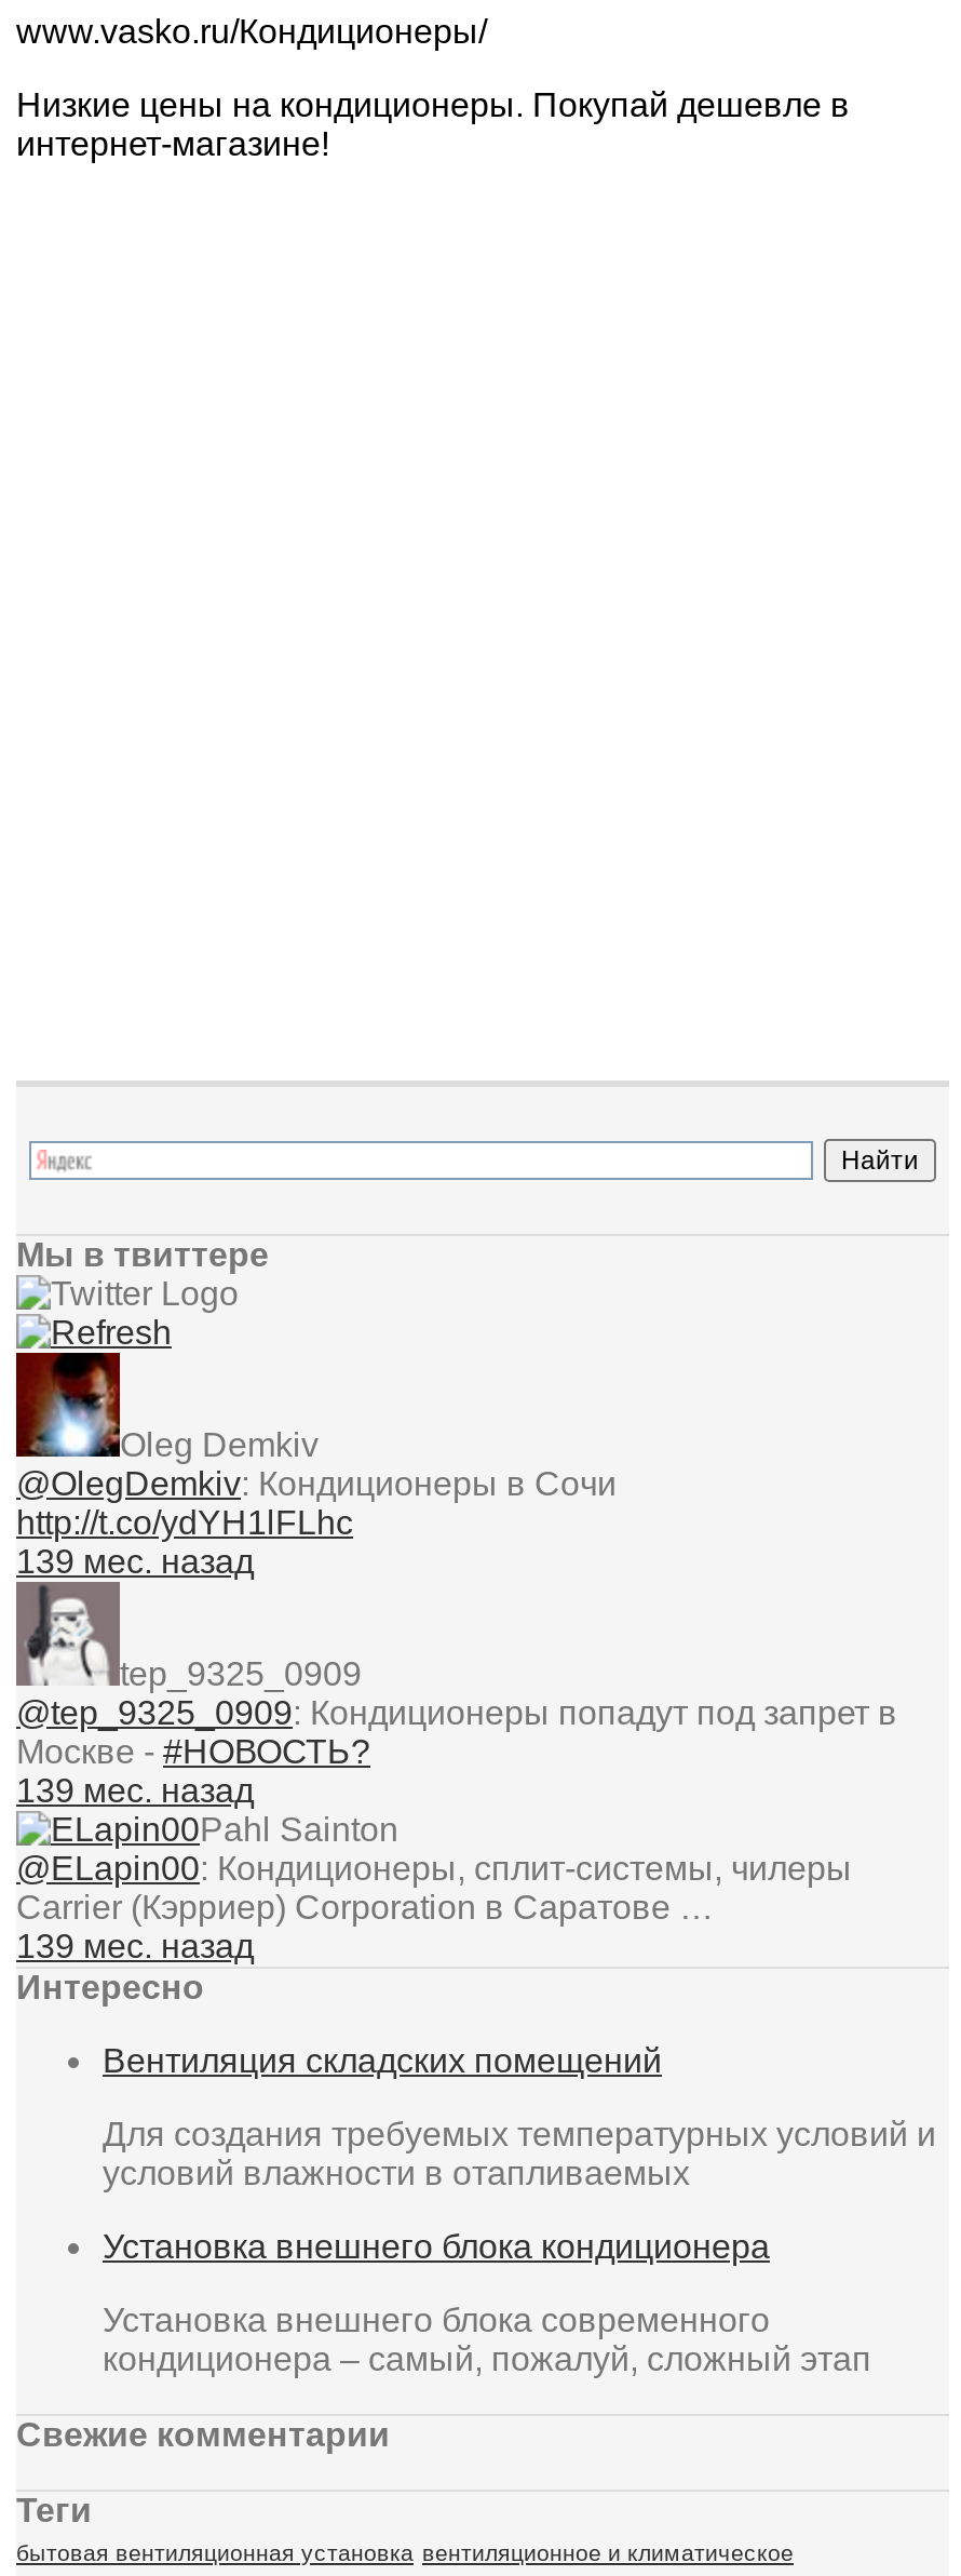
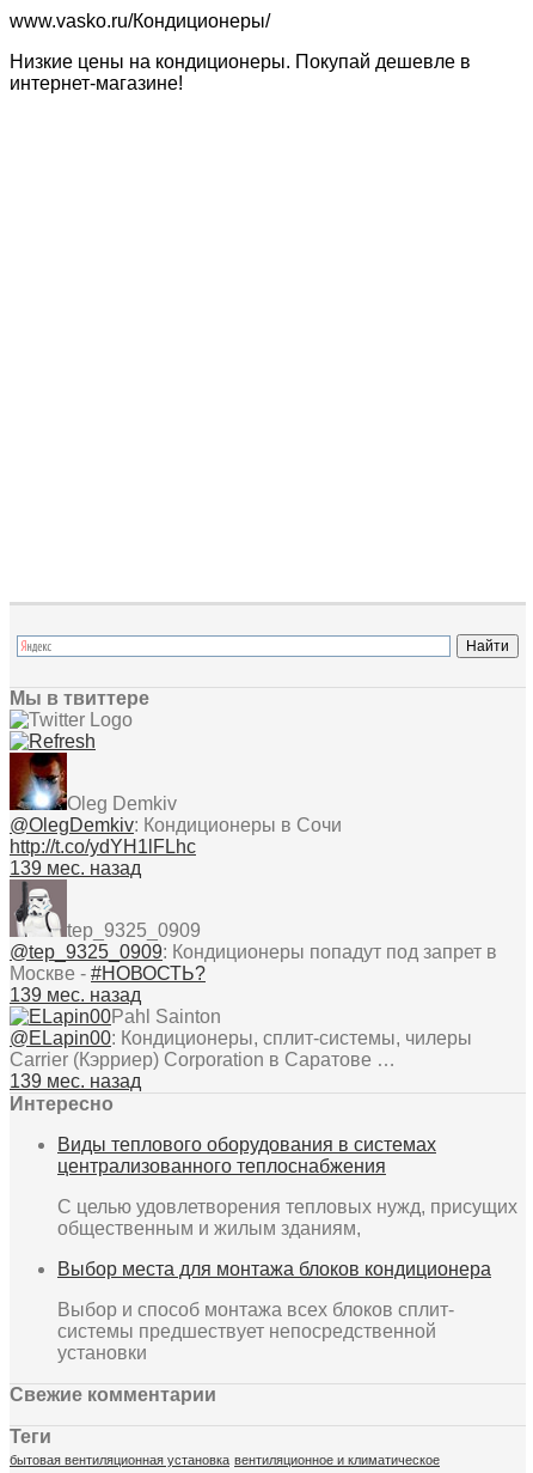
- Вентиляция складских помещений
+ Виды теплового оборудования в системах
+ централизованного теплоснабжения

- Для создания требуемых температурных условий и
- условий влажности в отапливаемых
+ С целью удовлетворения тепловых нужд, присущих
+ общественным и жилым зданиям,

- Установка внешнего блока кондиционера
+ Выбор места для монтажа блоков кондиционера

- Установка внешнего блока современного
- кондиционера – самый, пожалуй, сложный этап
+ Выбор и способ монтажа всех блоков сплит-
+ системы предшествует непосредственной
+ установки
